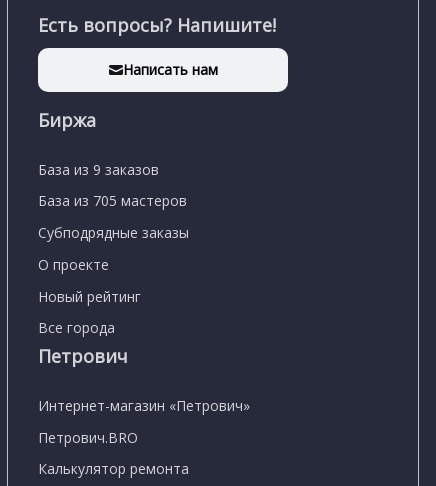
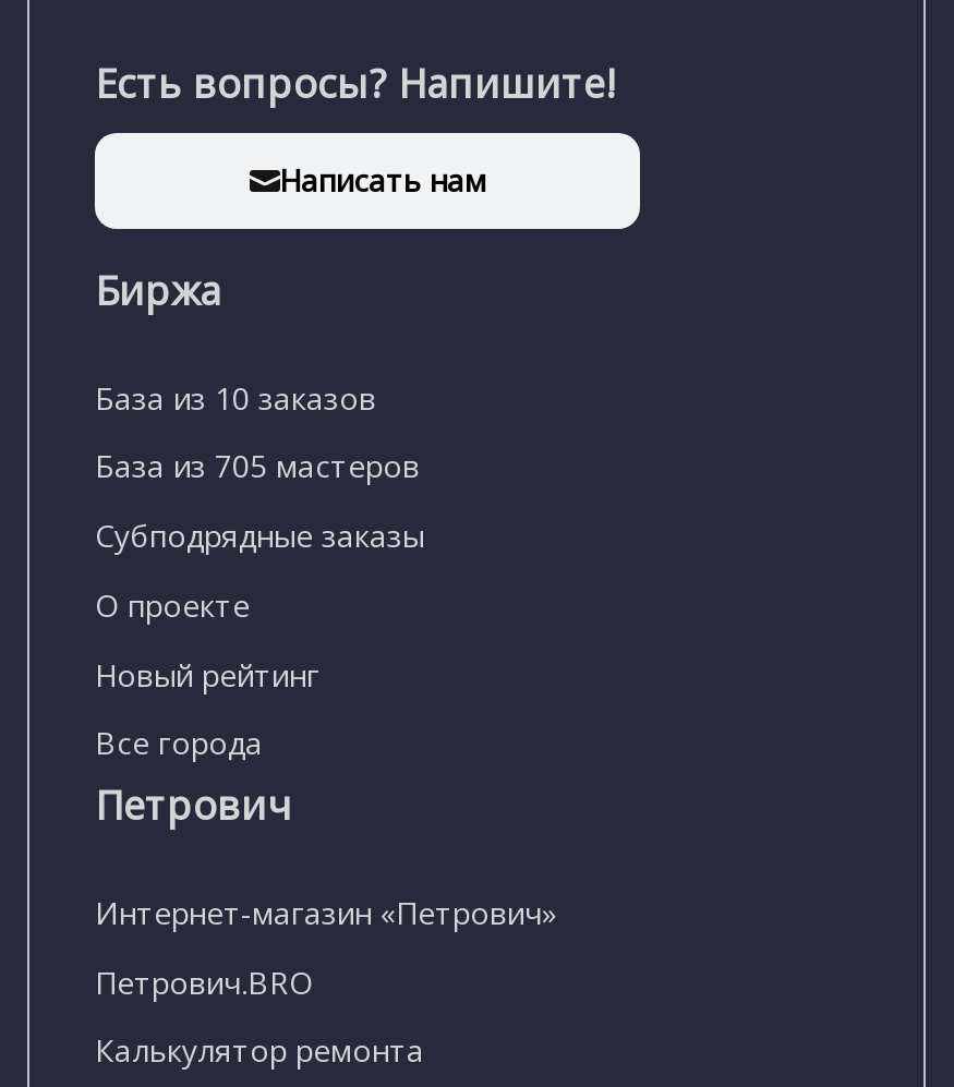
- База из 9 заказов
+ База из 10 заказов
